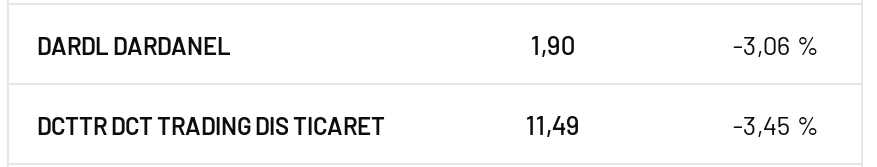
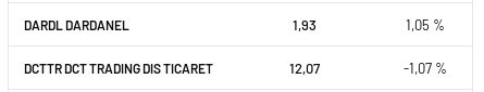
- 1,90
+ 1,93

- -3,06 %
+ 1,05 %

- 11,49
+ 12,07

- -3,45 %
+ -1,07 %
